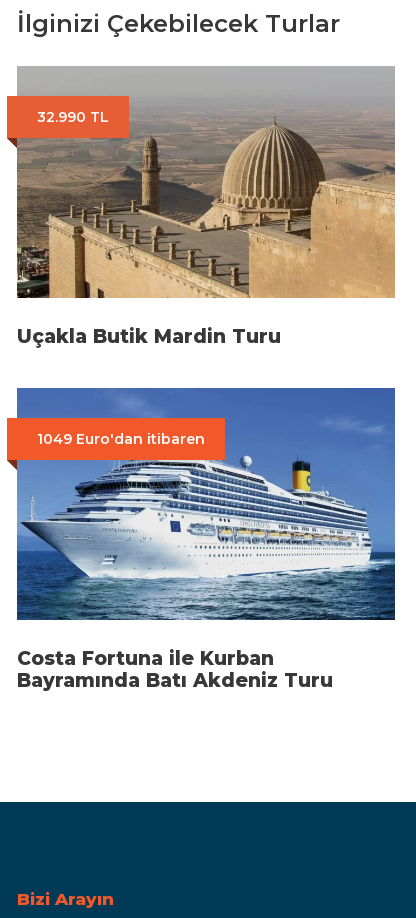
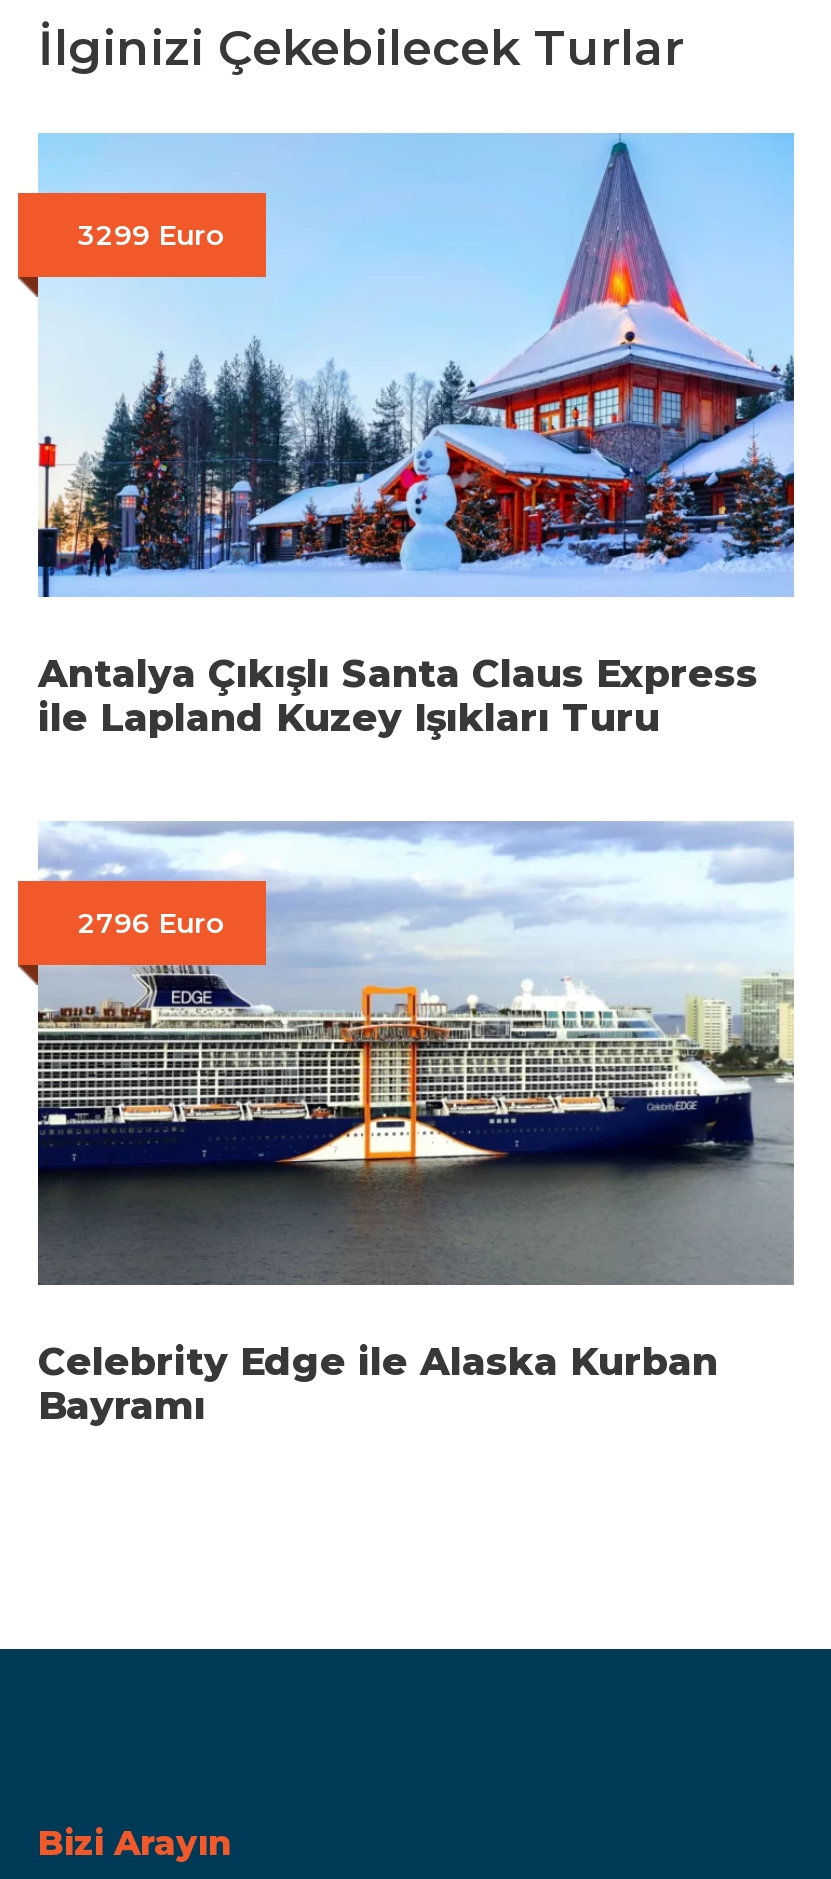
- [image]
- 32.990 TL
+ [image]
+ 3299 Euro

- Uçakla Butik Mardin Turu
+ Antalya Çıkışlı Santa Claus Express
+ ile Lapland Kuzey Işıkları Turu

- [image]
- 1049 Euro'dan itibaren
+ [image]
+ 2796 Euro

- Costa Fortuna ile Kurban
- Bayramında Batı Akdeniz Turu
+ Celebrity Edge ile Alaska Kurban
+ Bayramı
